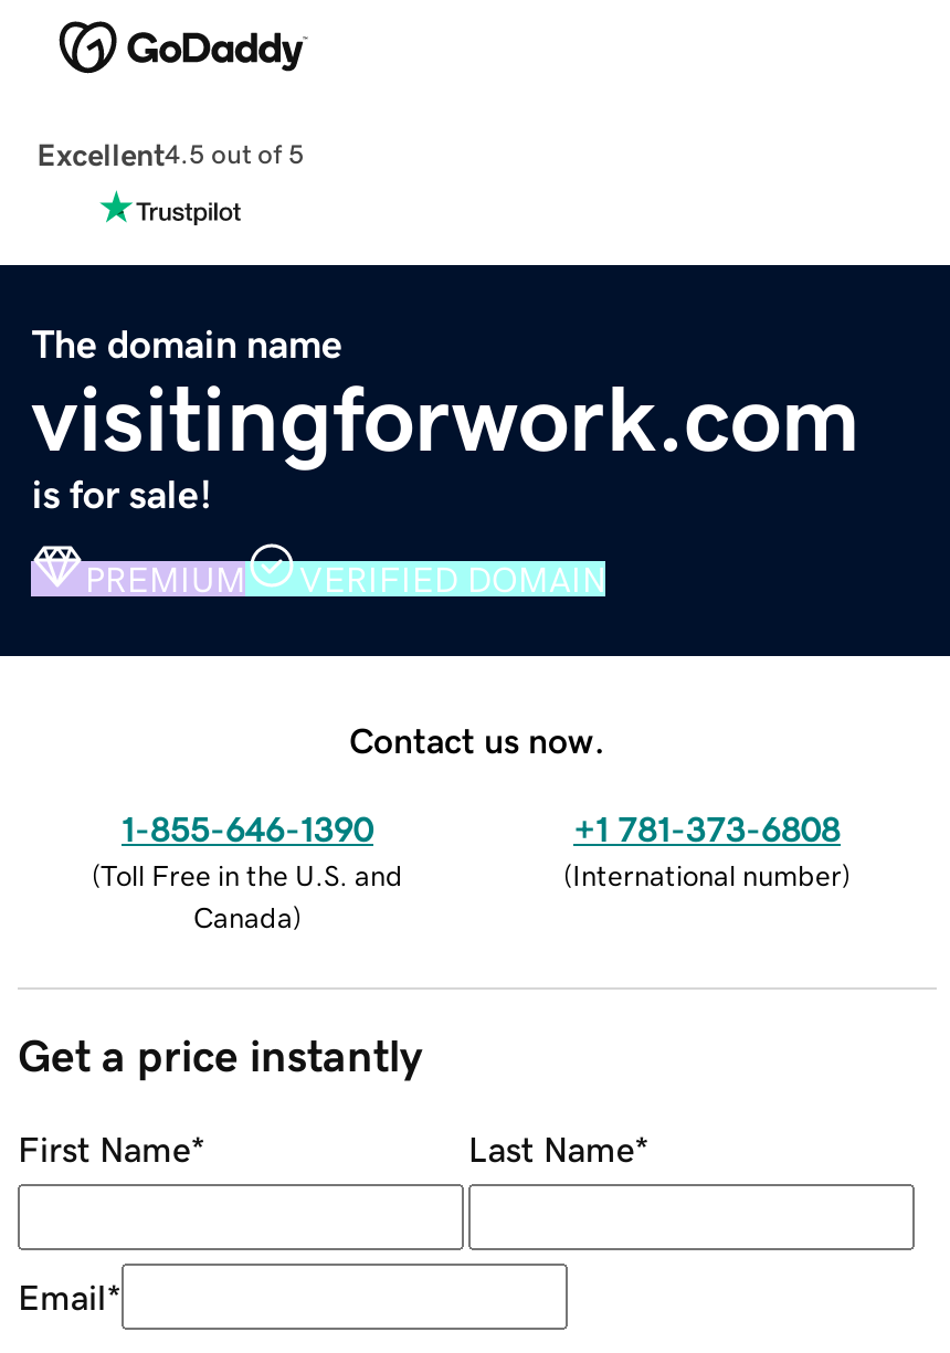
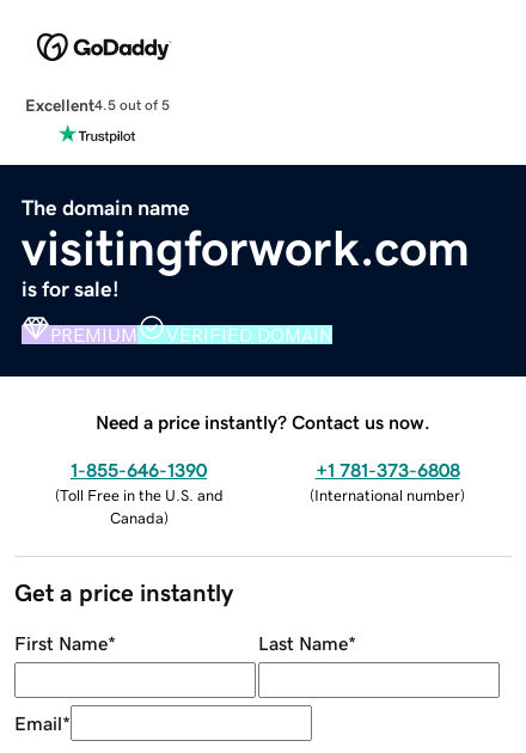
- Contact us now.
+ Need a price instantly? Contact us now.
